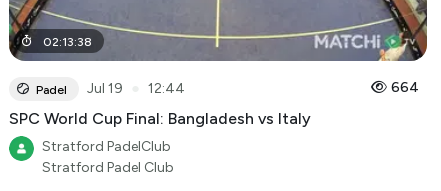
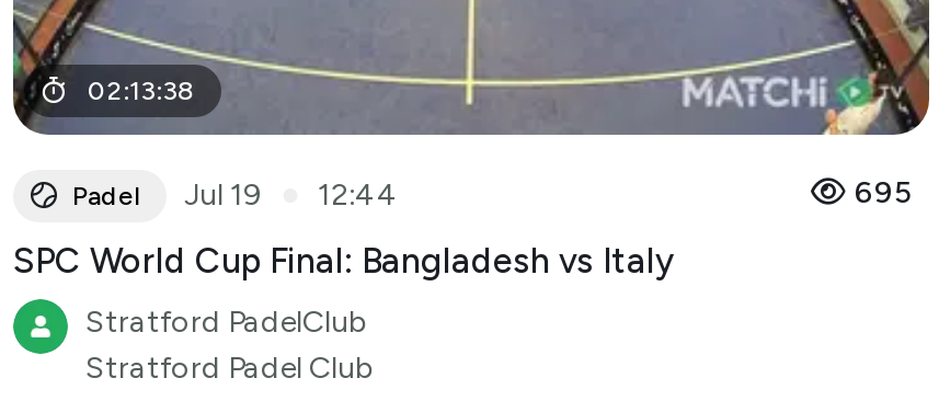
- 664
+ 695
